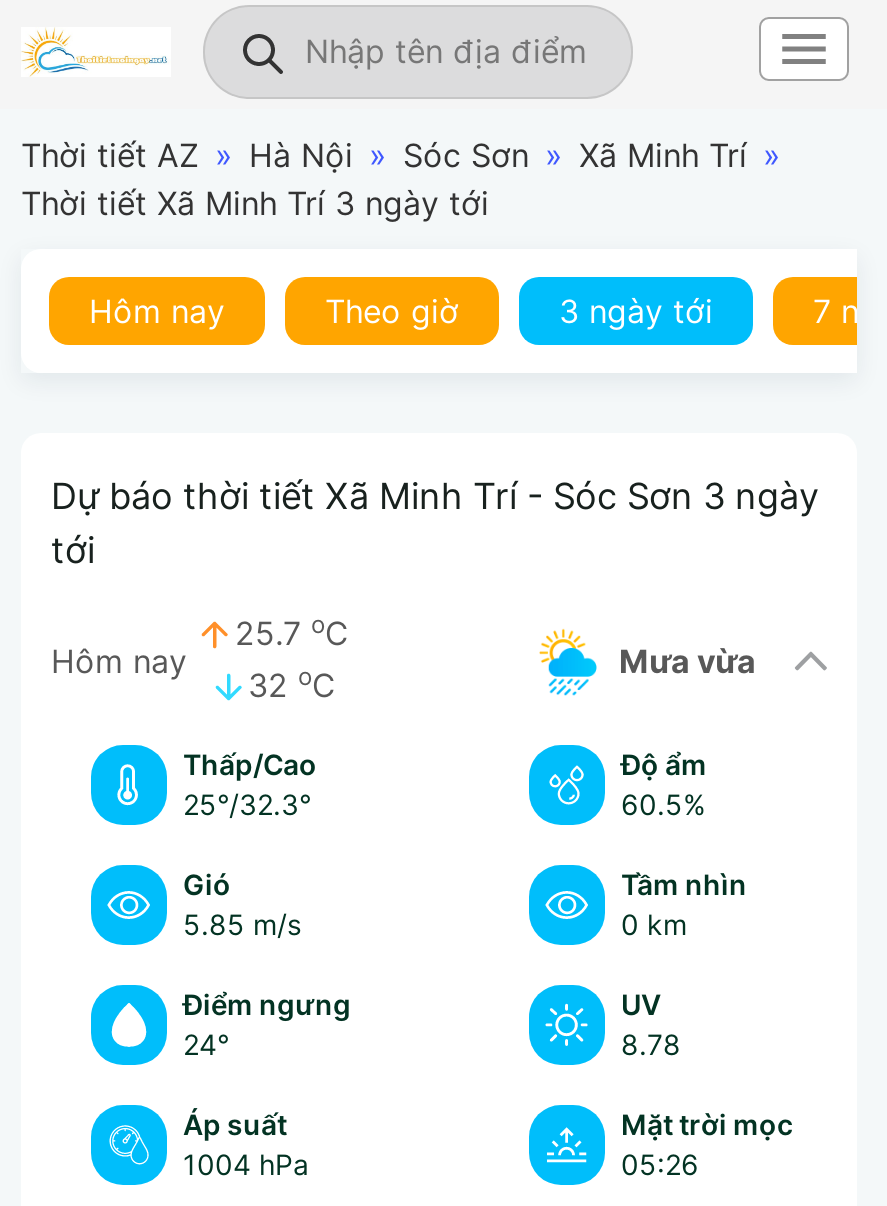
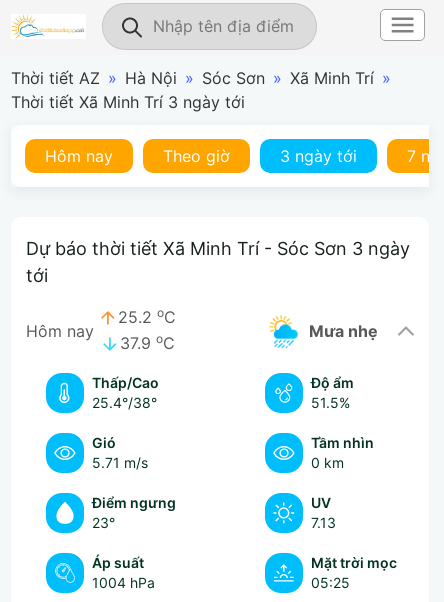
- 25.7 oC
+ 25.2 oC

- Hôm nay 32 oC
+ Hôm nay 37.9 oC

- mưa vừa
+ mưa nhẹ

- 25°/32.3°
+ 25.4°/38°

- 60.5%
+ 51.5%

- 5.85 m/s
+ 5.71 m/s

- 24°
+ 23°

- 8.78
+ 7.13

- 05:26
+ 05:25
